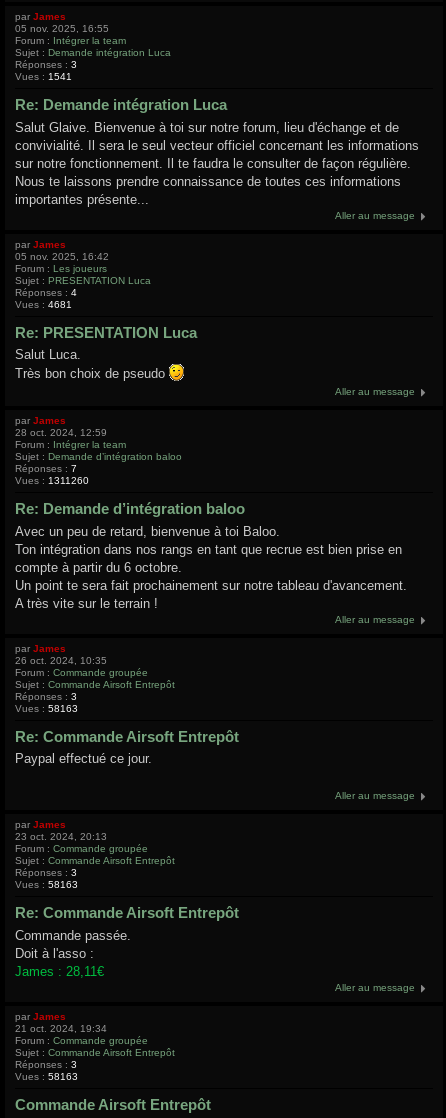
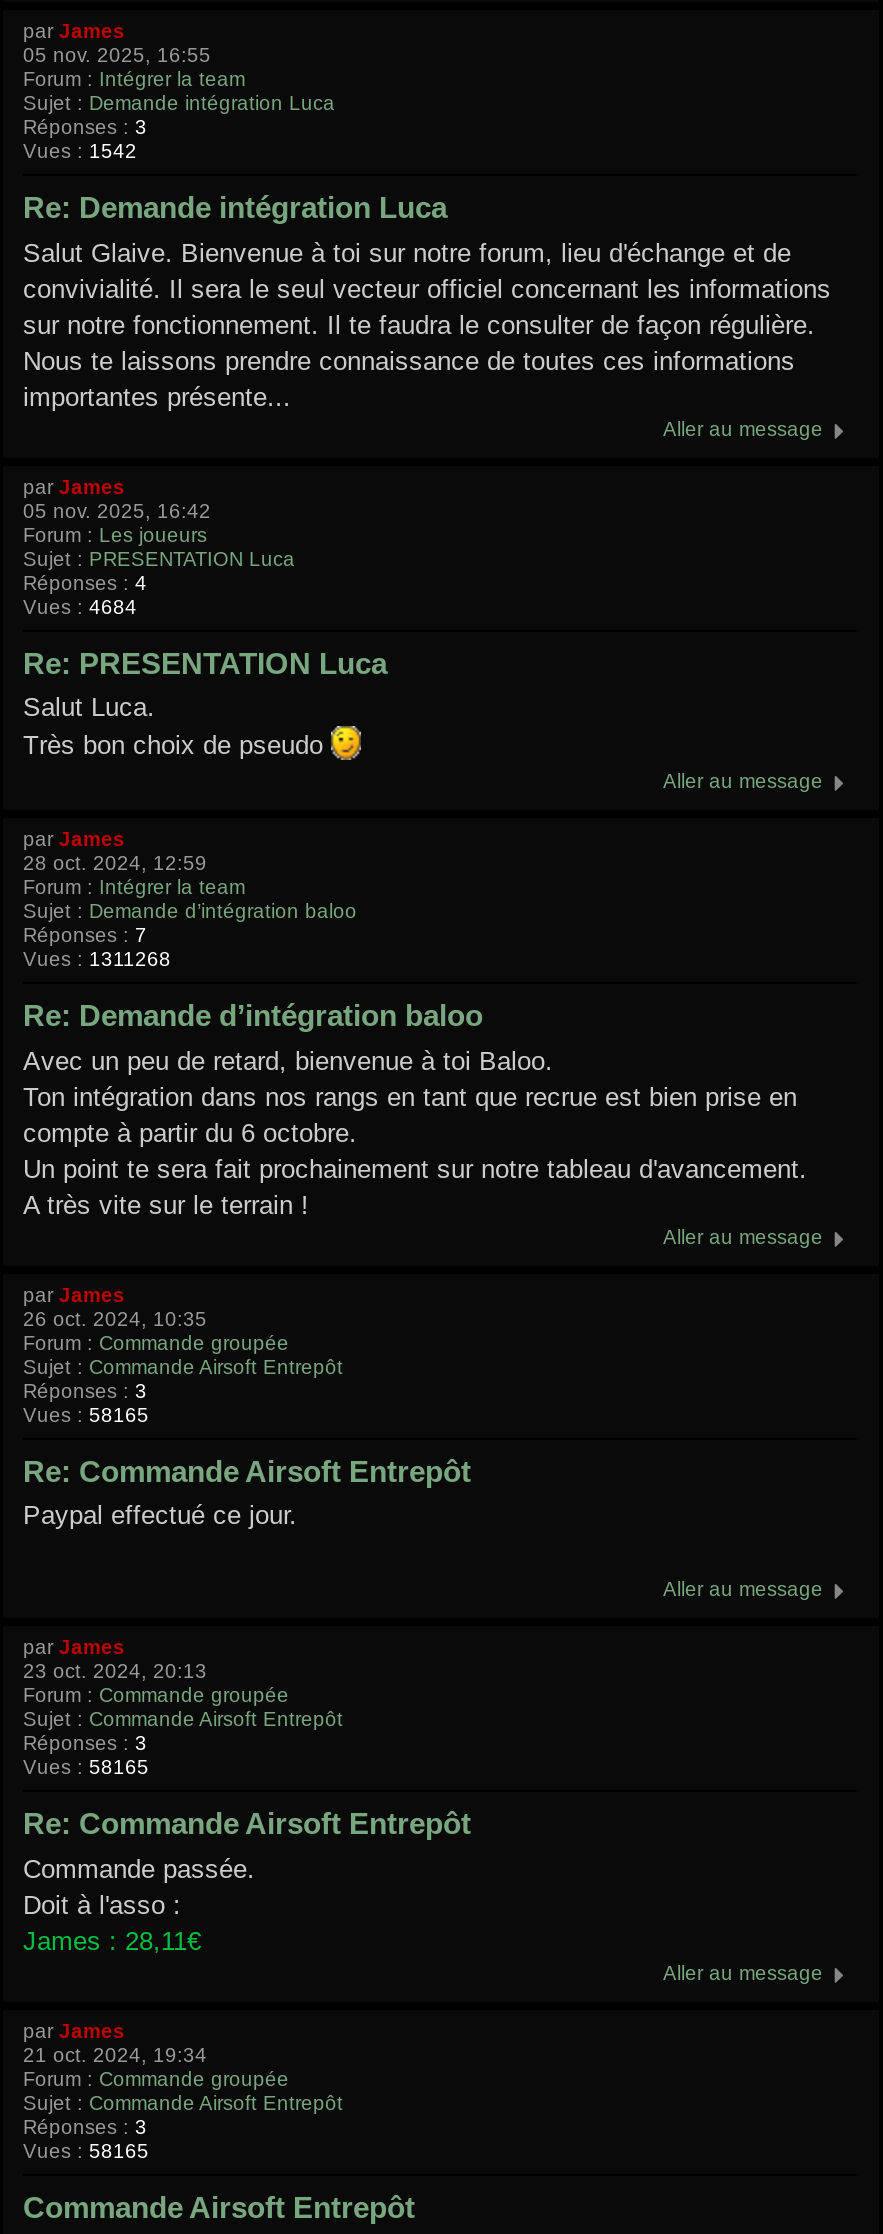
- Vues : 1541
+ Vues : 1542

- Vues : 4681
+ Vues : 4684

- Vues : 1311260
+ Vues : 1311268

- Vues : 58163
+ Vues : 58165

- Vues : 58163
+ Vues : 58165

- Vues : 58163
+ Vues : 58165
